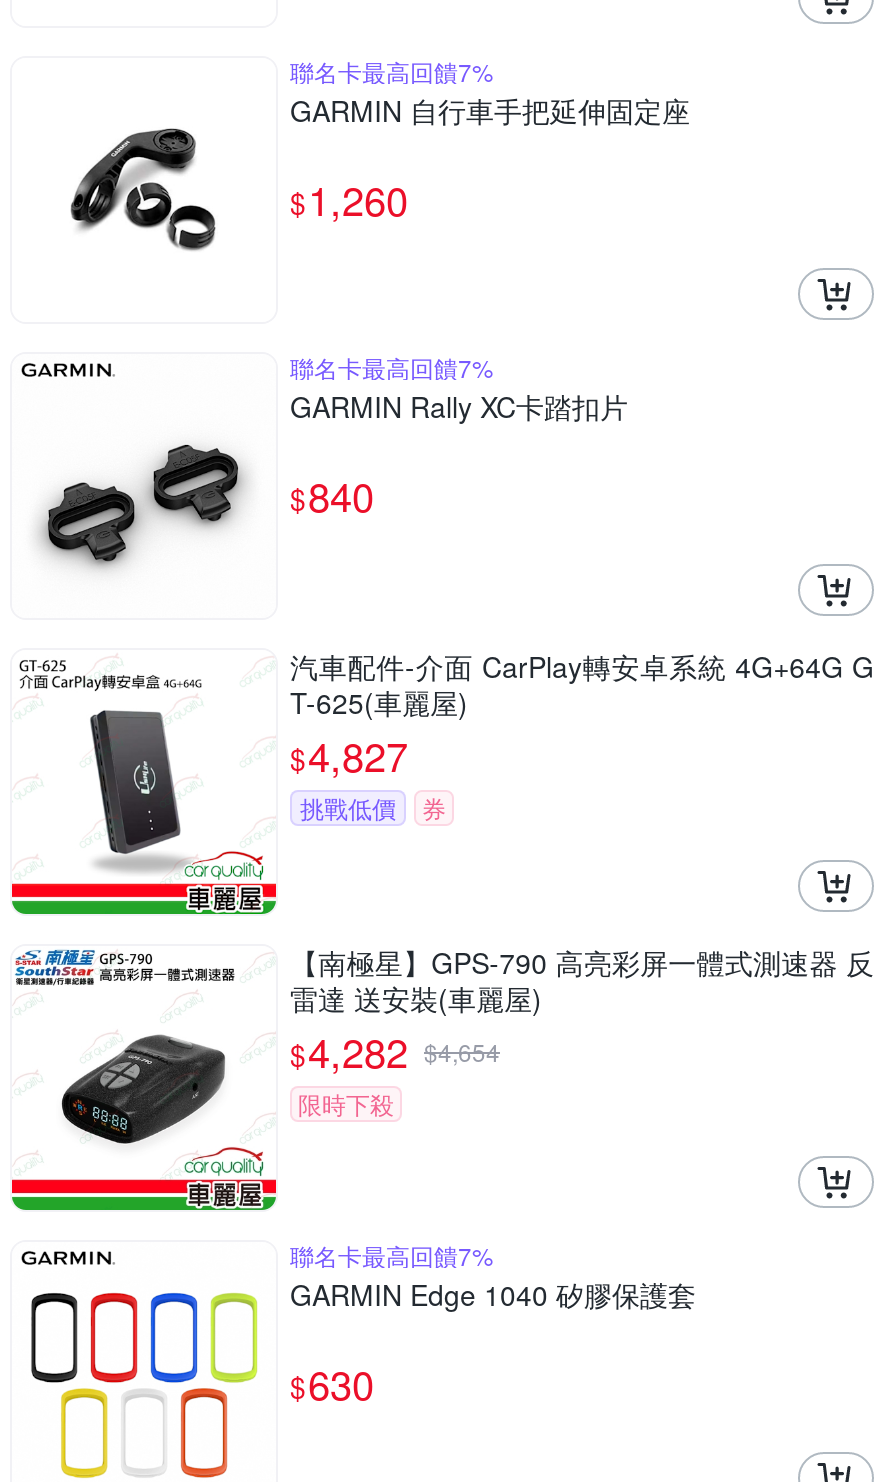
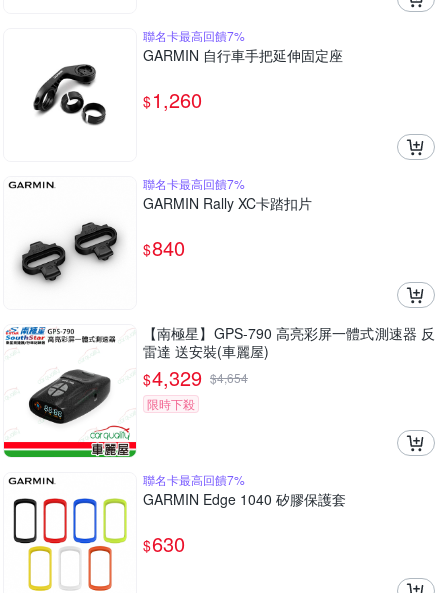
- [image]
- 汽車配件-介面 CarPlay轉安卓系統 4G+64G G
- T-625(車麗屋)
- $4,827
- 挑戰低價
- 券

- $4,282 $4,654
+ $4,329 $4,654
